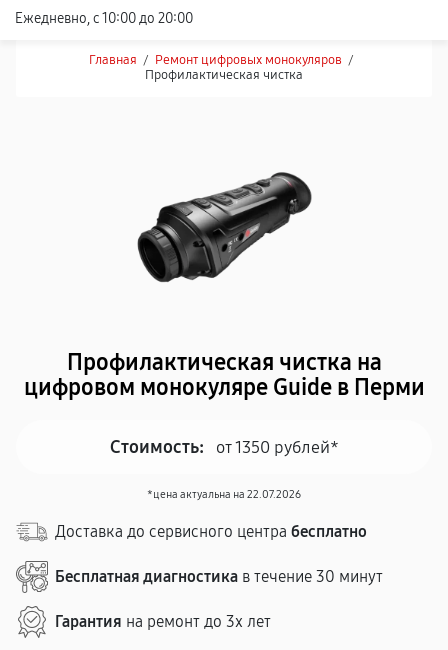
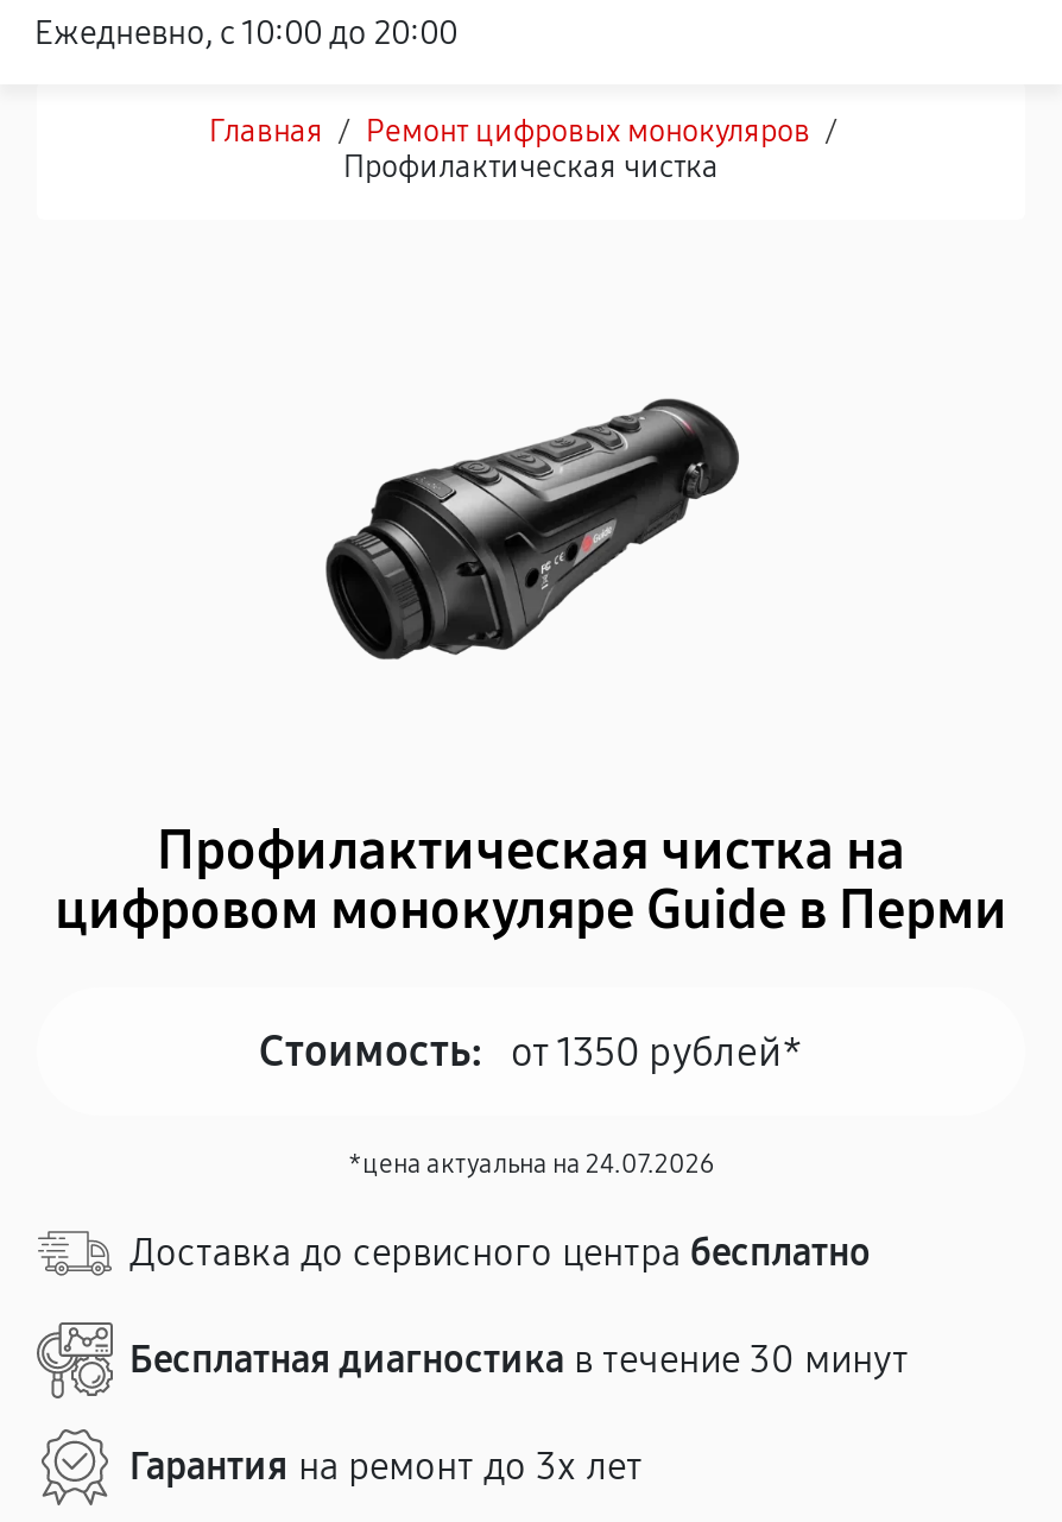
- *цена актуальна на 22.07.2026
+ *цена актуальна на 24.07.2026
